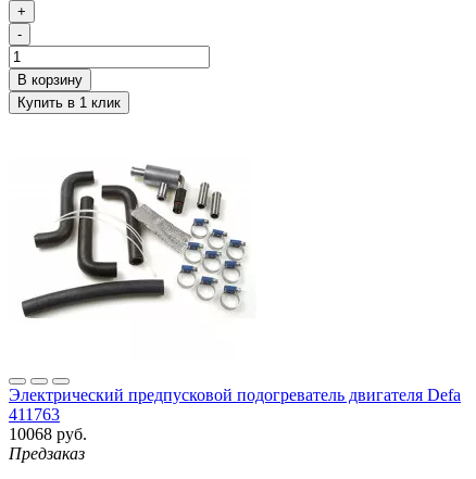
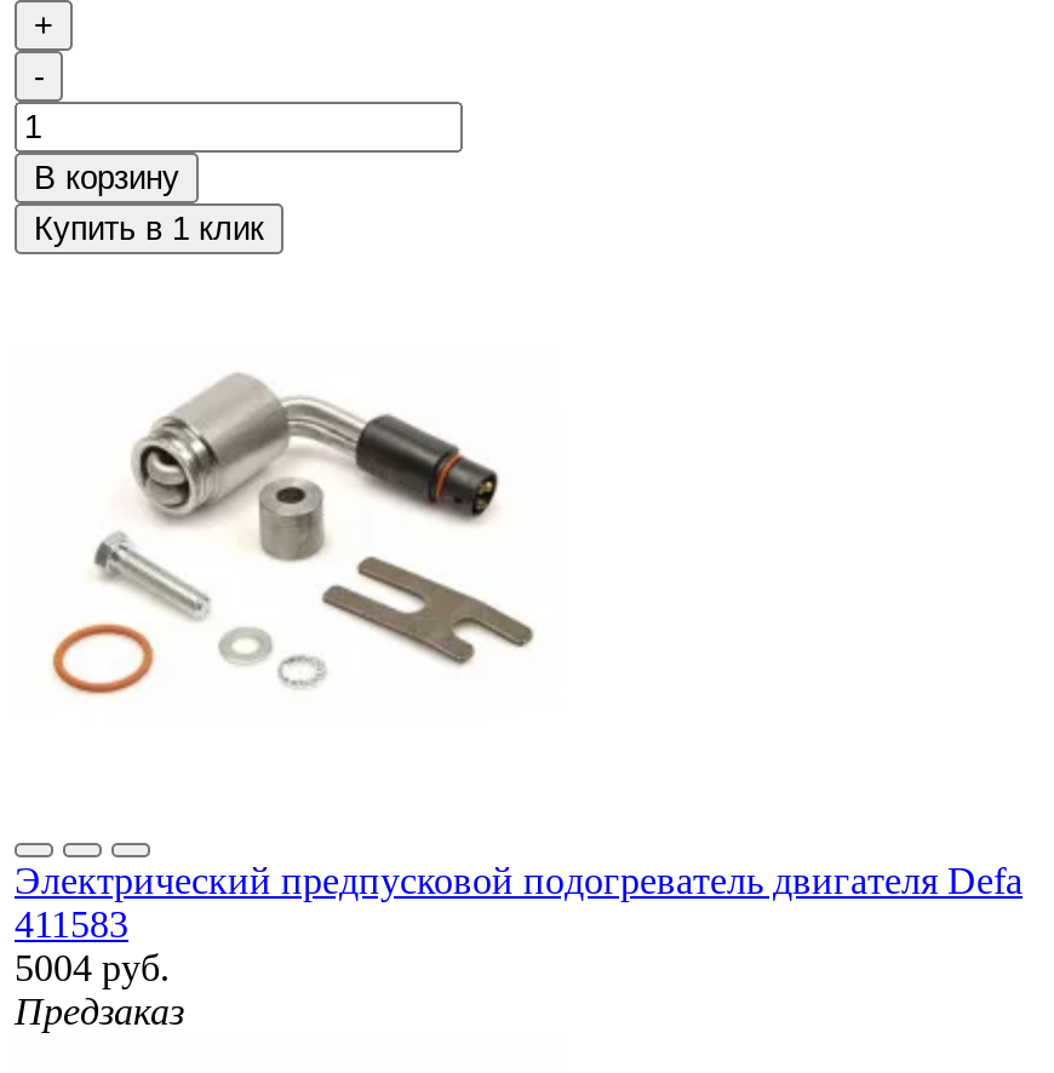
- [image]
+ [image]

- 411763
+ 411583

- 10068 руб.
+ 5004 руб.
